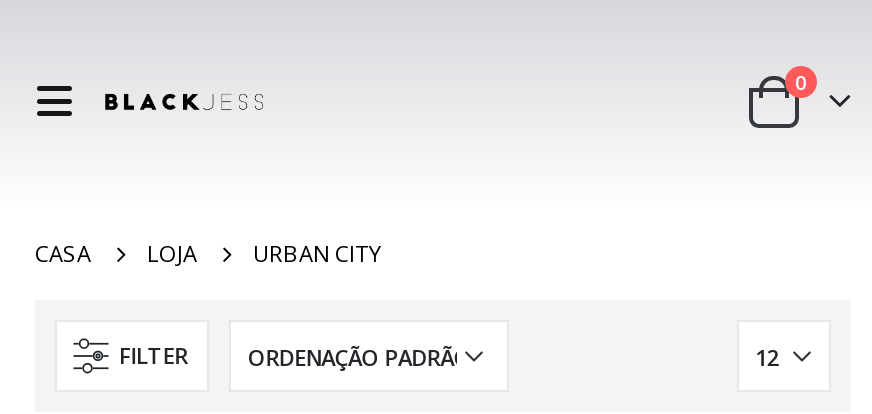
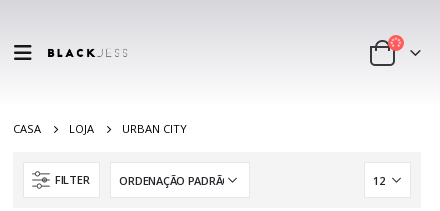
- 0
